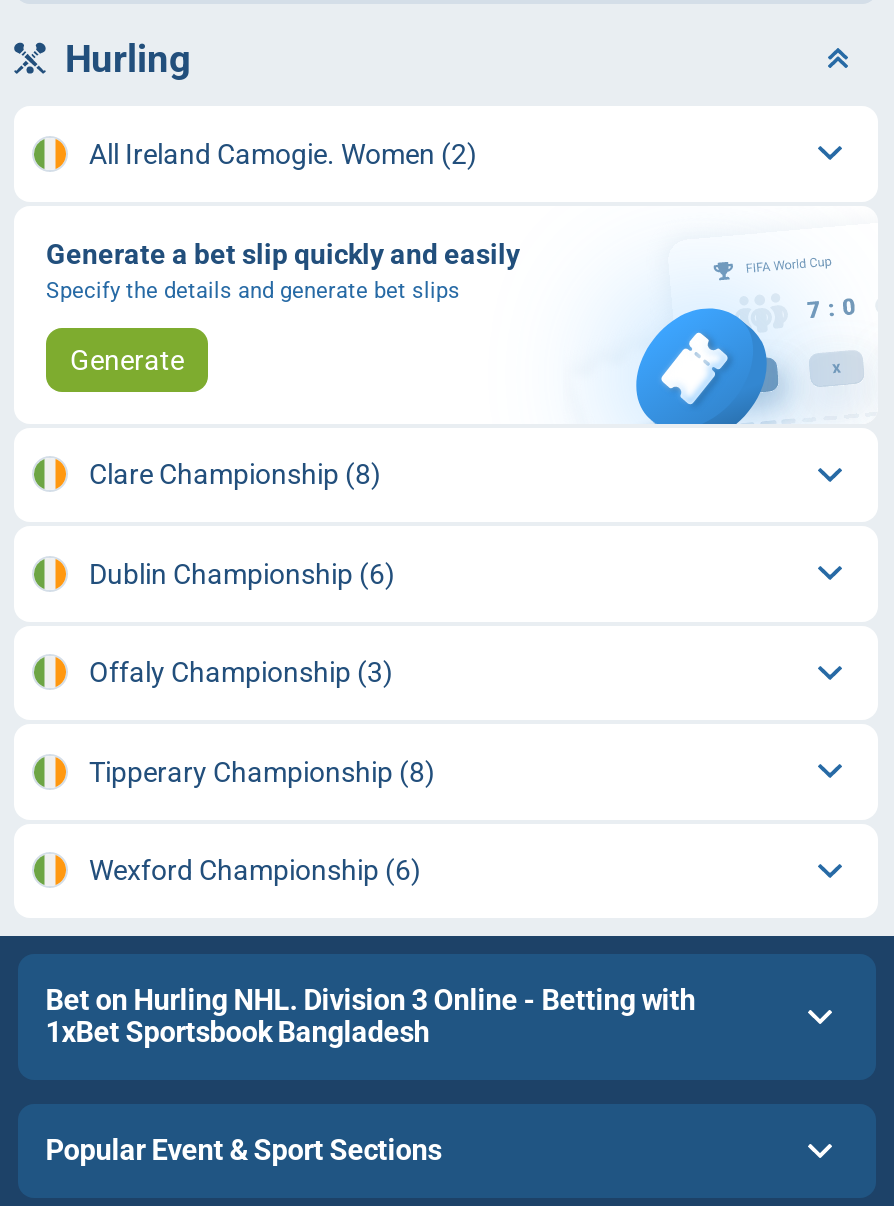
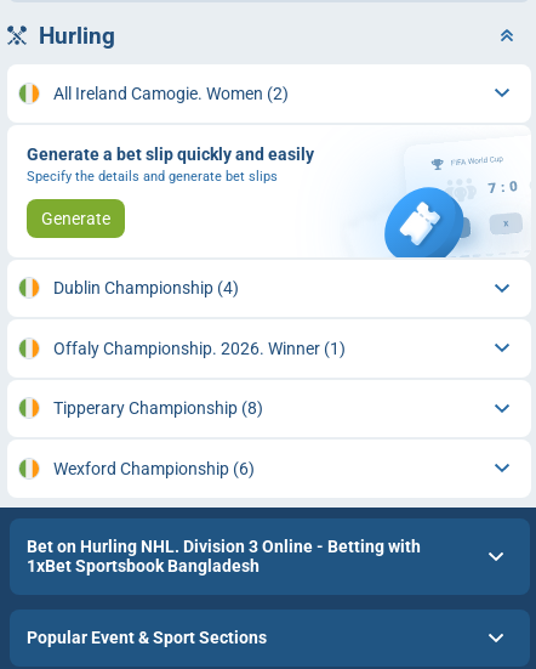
- Clare Championship (8)
- Dublin Championship (6)
- Offaly Championship (3)
+ Dublin Championship (4)
+ Offaly Championship. 2026. Winner (1)
